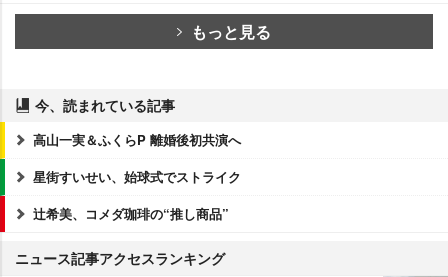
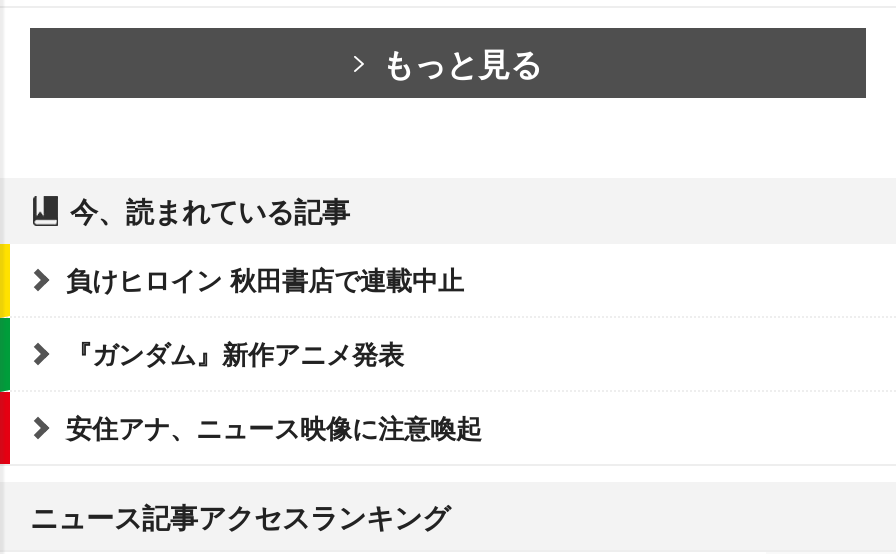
- 高山一実＆ふくらP 離婚後初共演へ
+ 負けヒロイン 秋田書店で連載中止

- 星街すいせい、始球式でストライク
+ 『ガンダム』新作アニメ発表

- 辻希美、コメダ珈琲の“推し商品”
+ 安住アナ、ニュース映像に注意喚起
